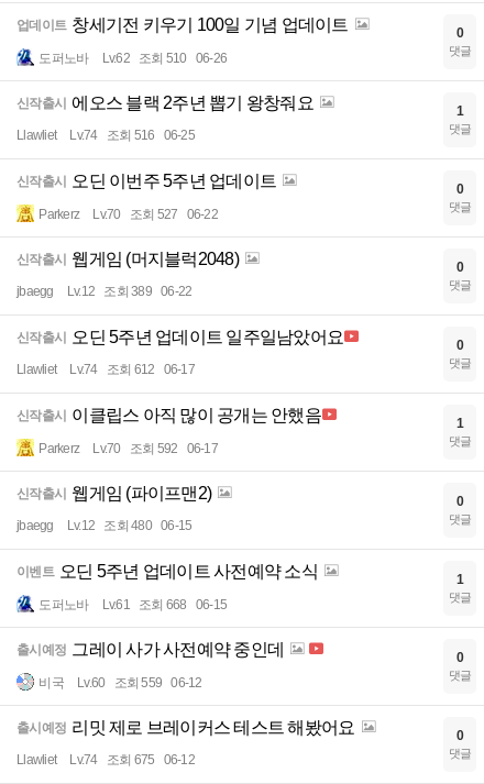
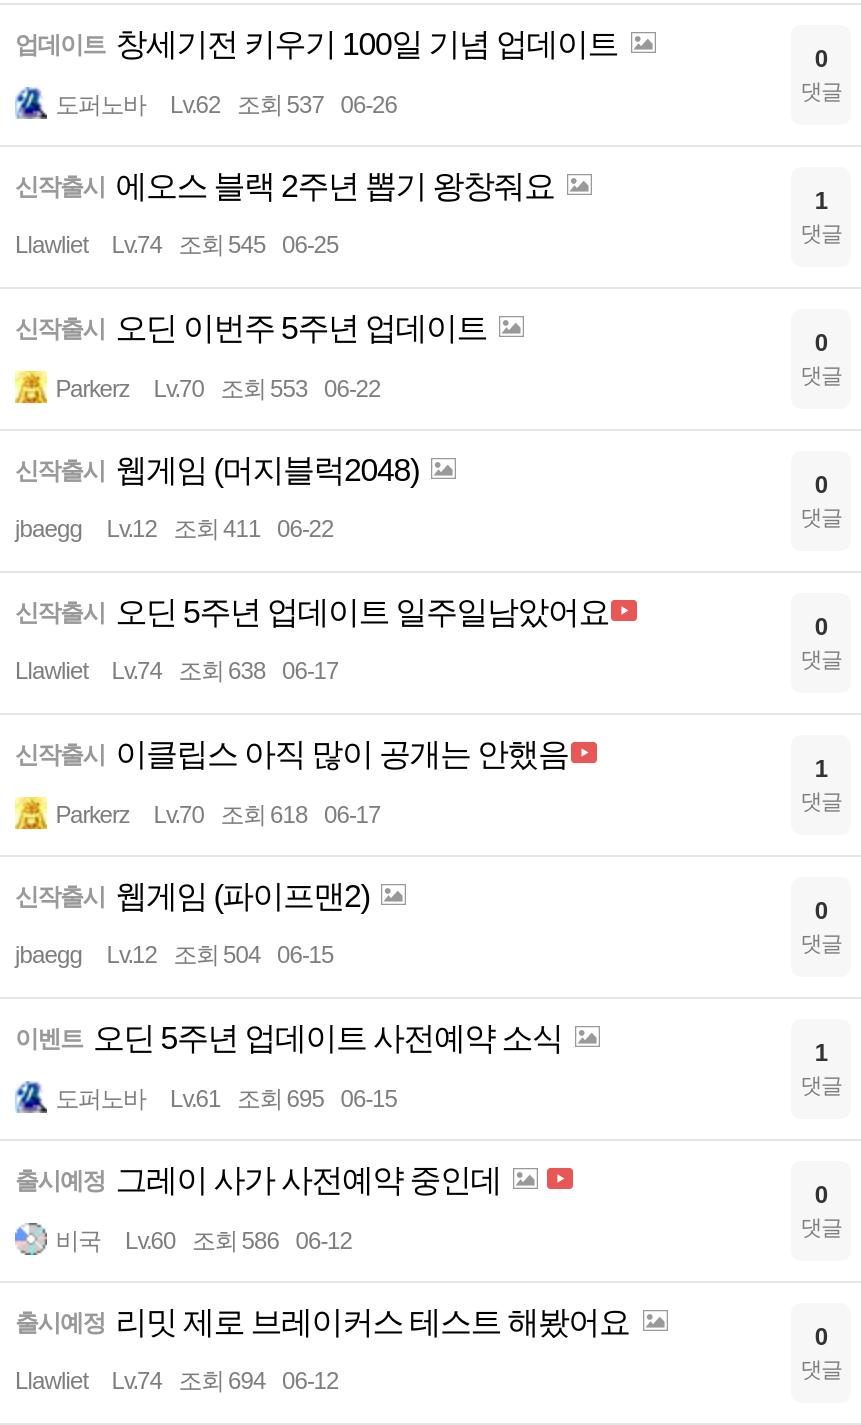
- 도퍼노바 Lv.62 조회 510 06-26
+ 도퍼노바 Lv.62 조회 537 06-26

- Llawliet Lv.74 조회 516 06-25
+ Llawliet Lv.74 조회 545 06-25

- Parkerz Lv.70 조회 527 06-22
+ Parkerz Lv.70 조회 553 06-22

- jbaegg Lv.12 조회 389 06-22
+ jbaegg Lv.12 조회 411 06-22

- Llawliet Lv.74 조회 612 06-17
+ Llawliet Lv.74 조회 638 06-17

- Parkerz Lv.70 조회 592 06-17
+ Parkerz Lv.70 조회 618 06-17

- jbaegg Lv.12 조회 480 06-15
+ jbaegg Lv.12 조회 504 06-15

- 도퍼노바 Lv.61 조회 668 06-15
+ 도퍼노바 Lv.61 조회 695 06-15

- 비국 Lv.60 조회 559 06-12
+ 비국 Lv.60 조회 586 06-12

- Llawliet Lv.74 조회 675 06-12
+ Llawliet Lv.74 조회 694 06-12
